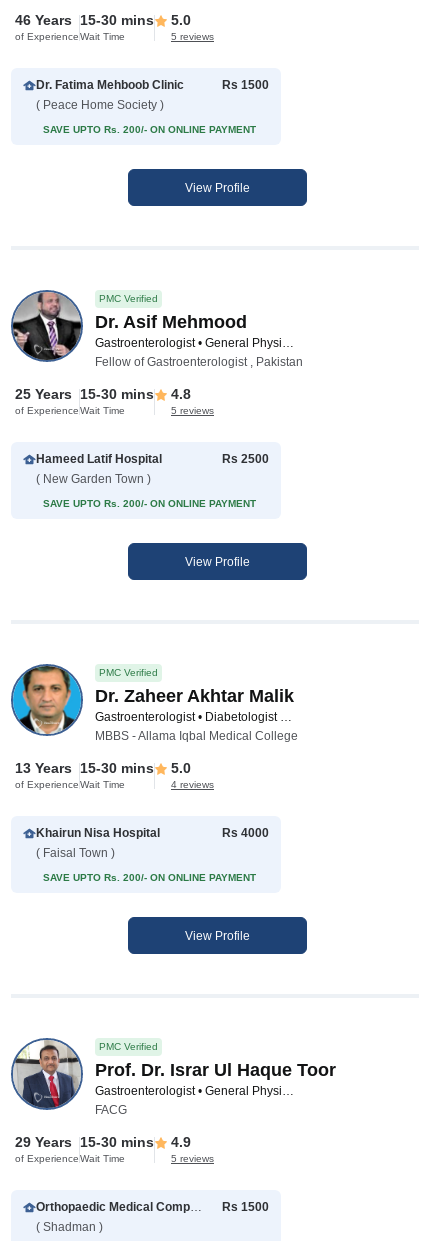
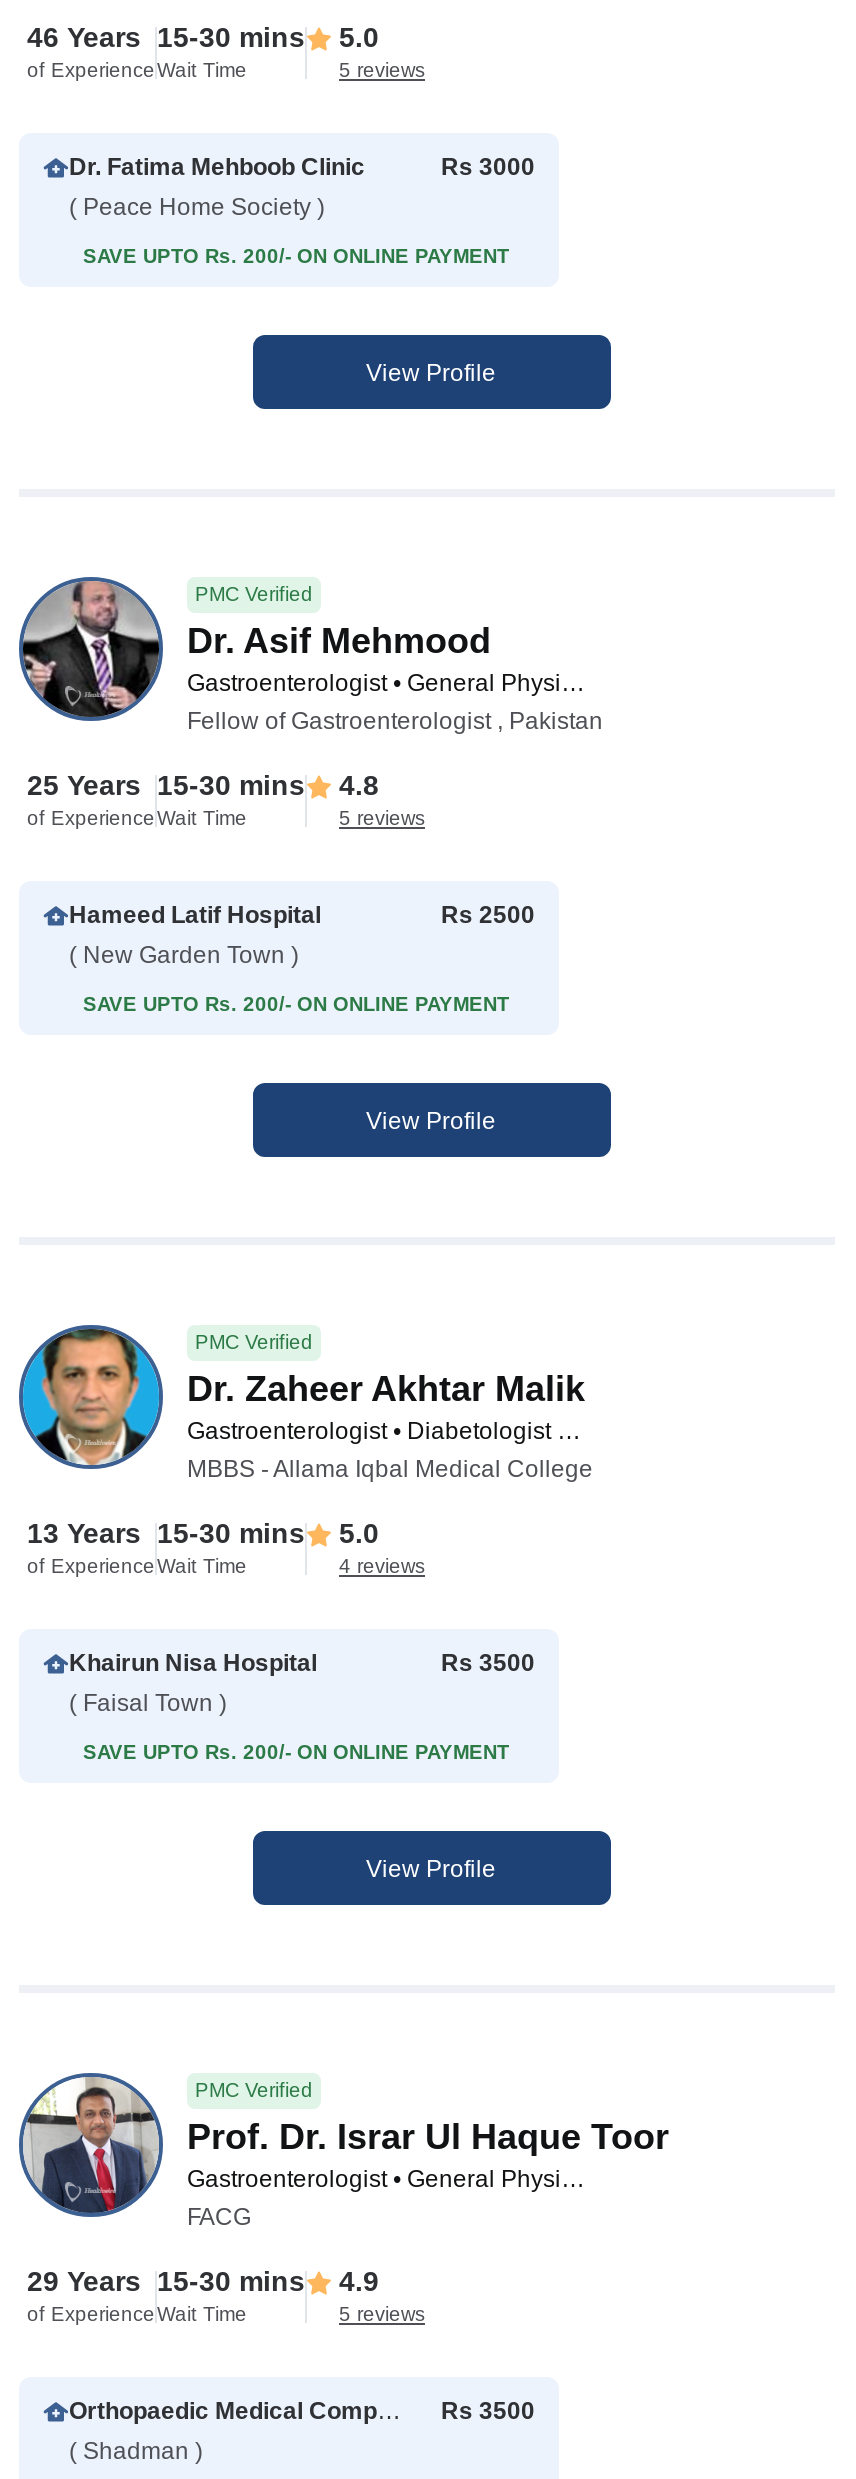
- Rs 1500
+ Rs 3000

- Rs 4000
+ Rs 3500

- Rs 1500
+ Rs 3500
